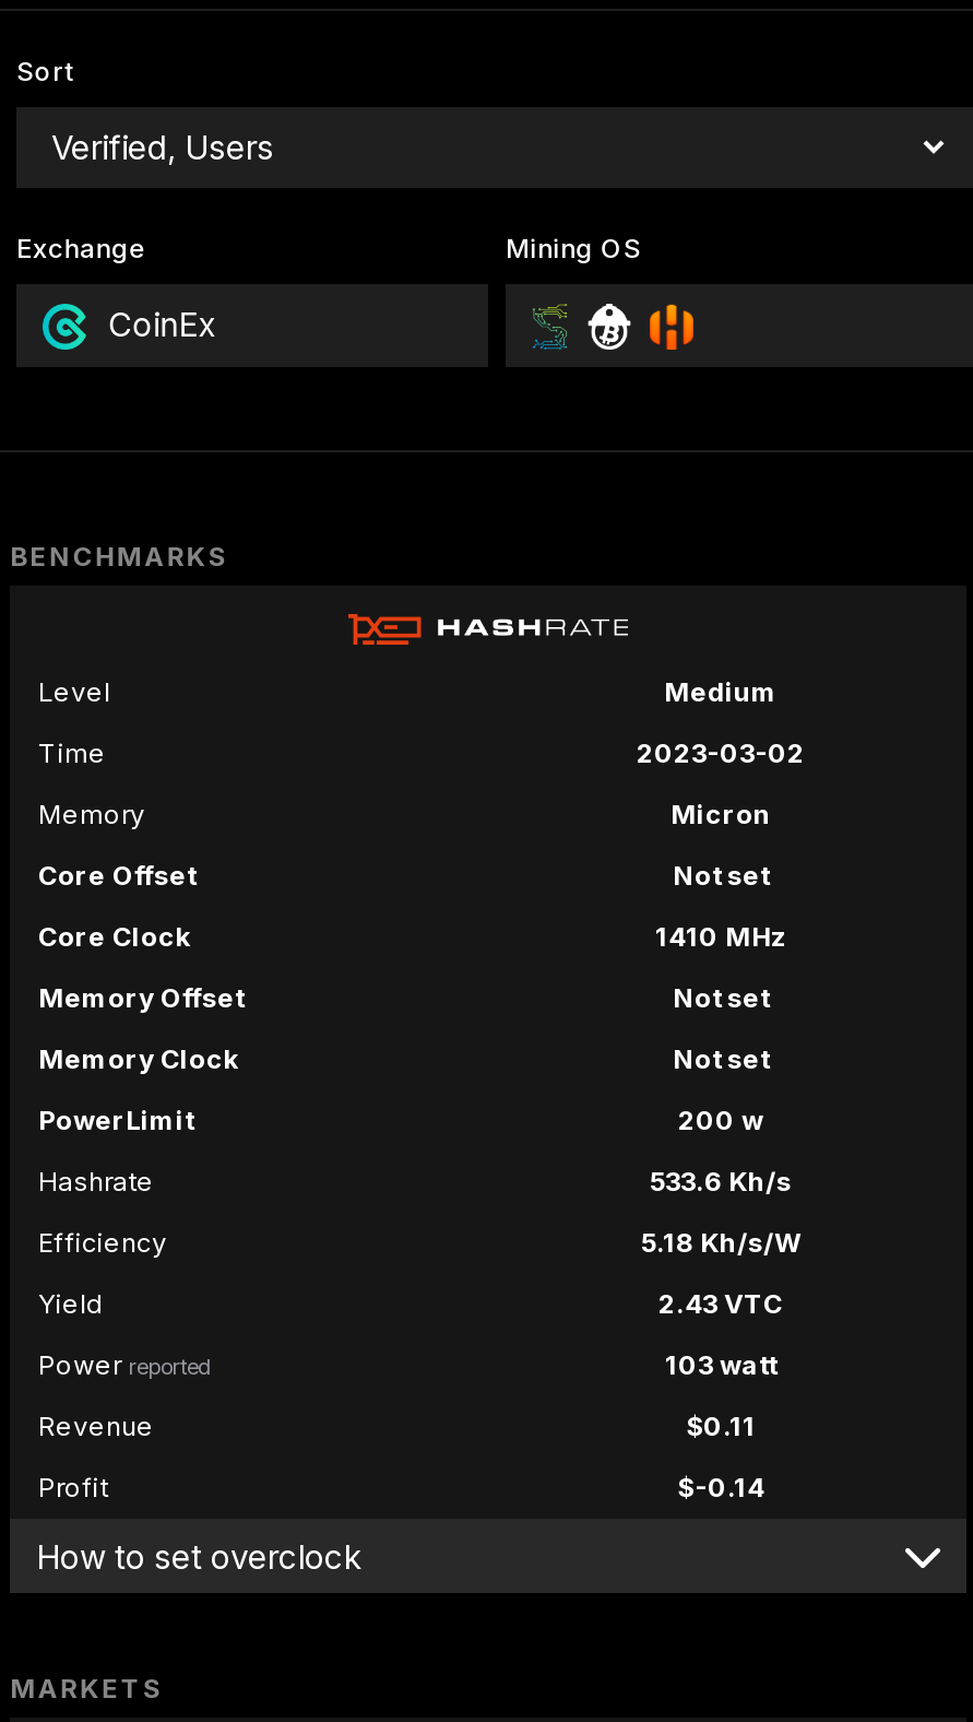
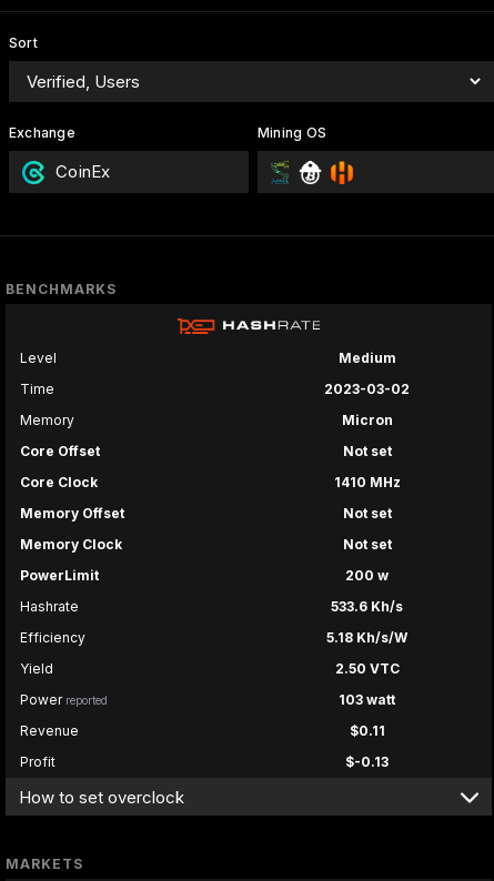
- 2.43 VTC
+ 2.50 VTC

- $-0.14
+ $-0.13
